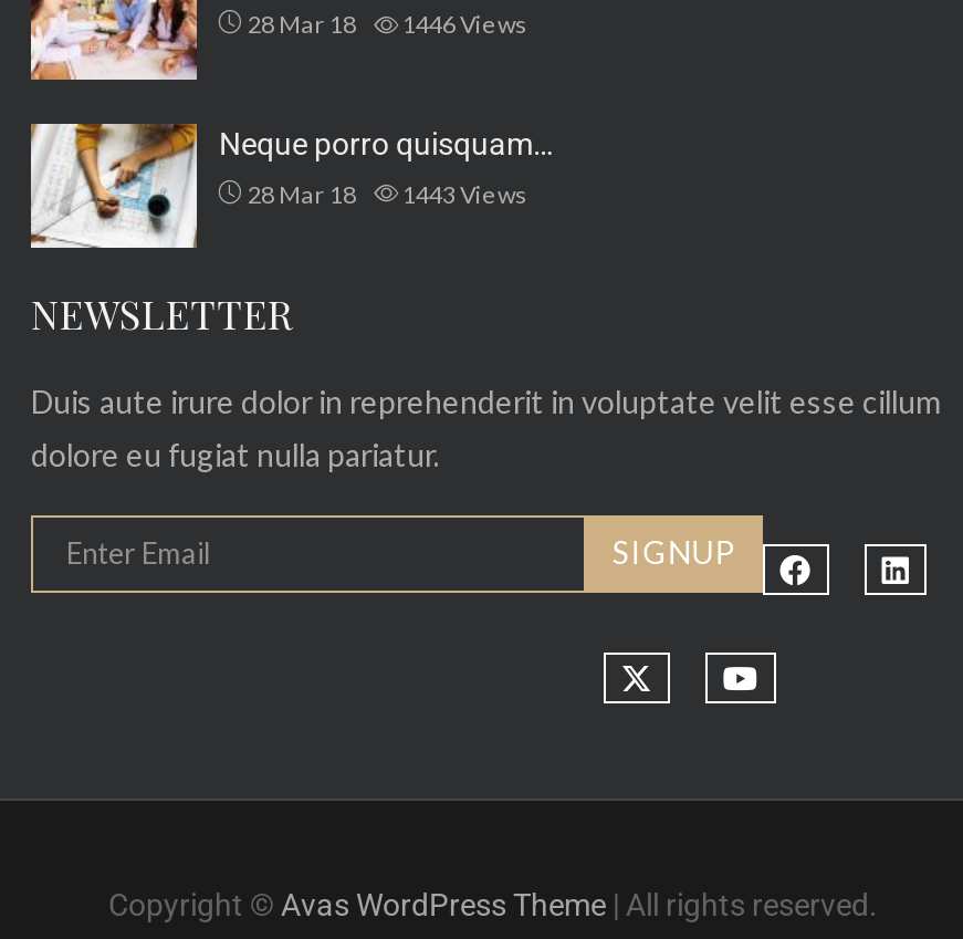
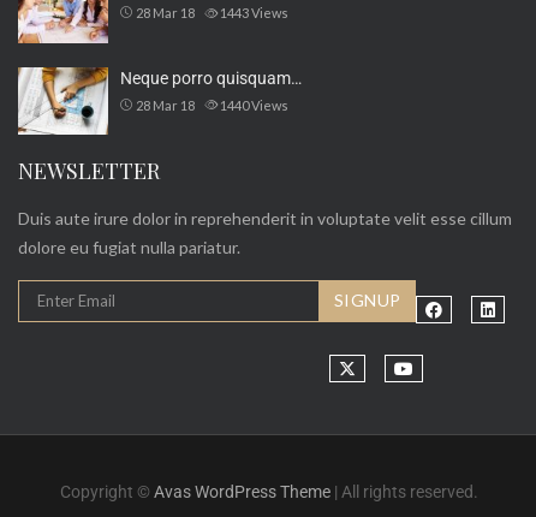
- 28 Mar 18 1446Views
+ 28 Mar 18 1443Views

- 28 Mar 18 1443 Views
+ 28 Mar 18 1440 Views
